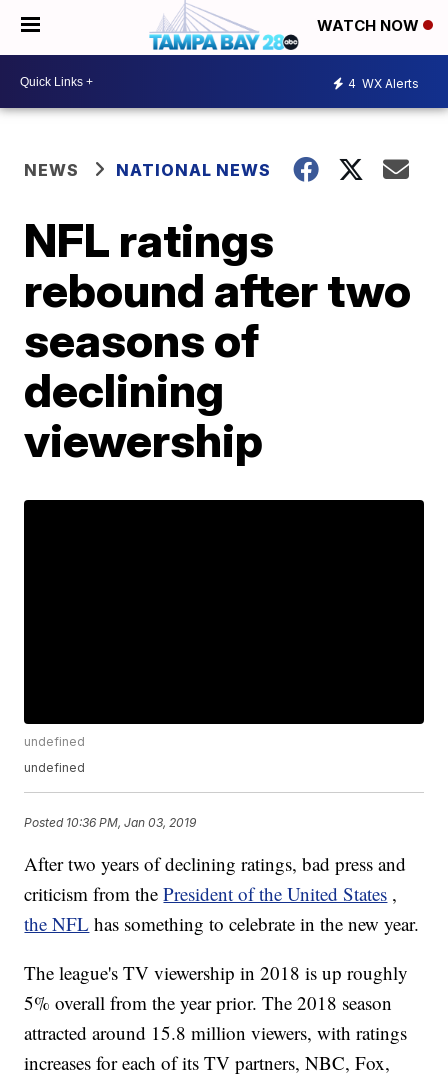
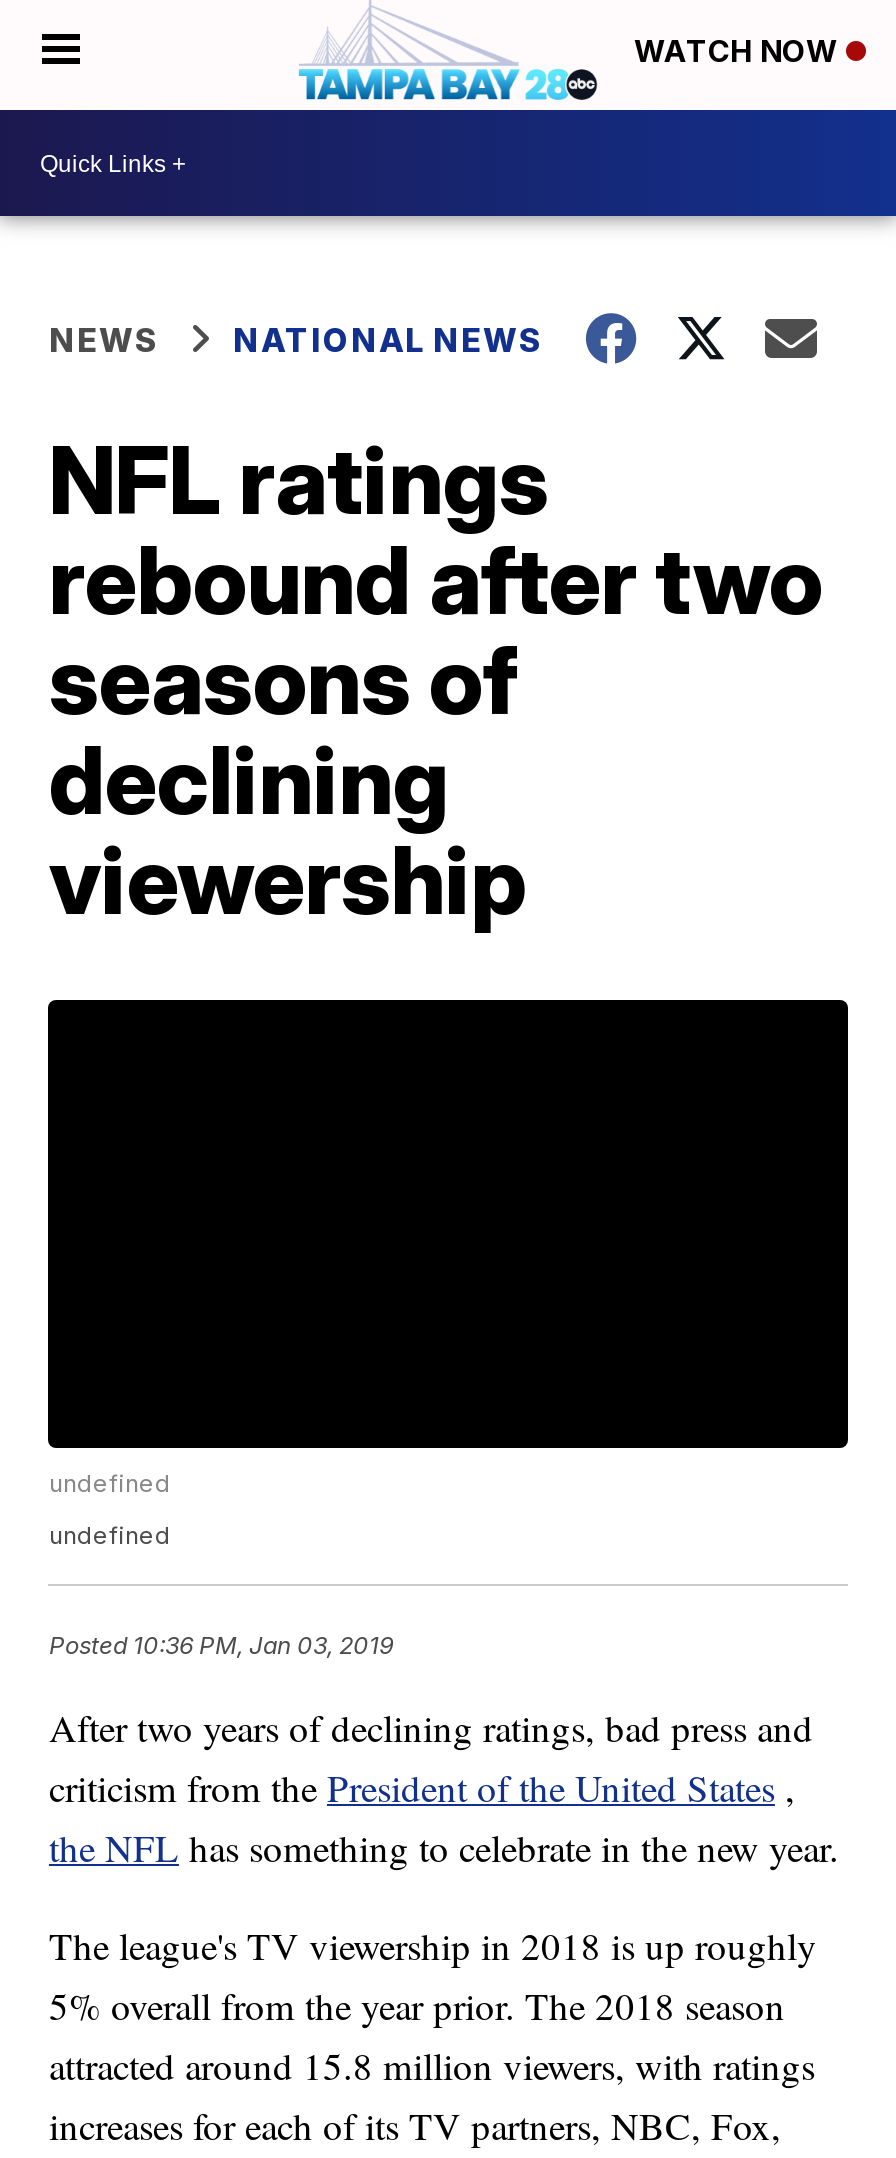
- 4 WX Alerts
